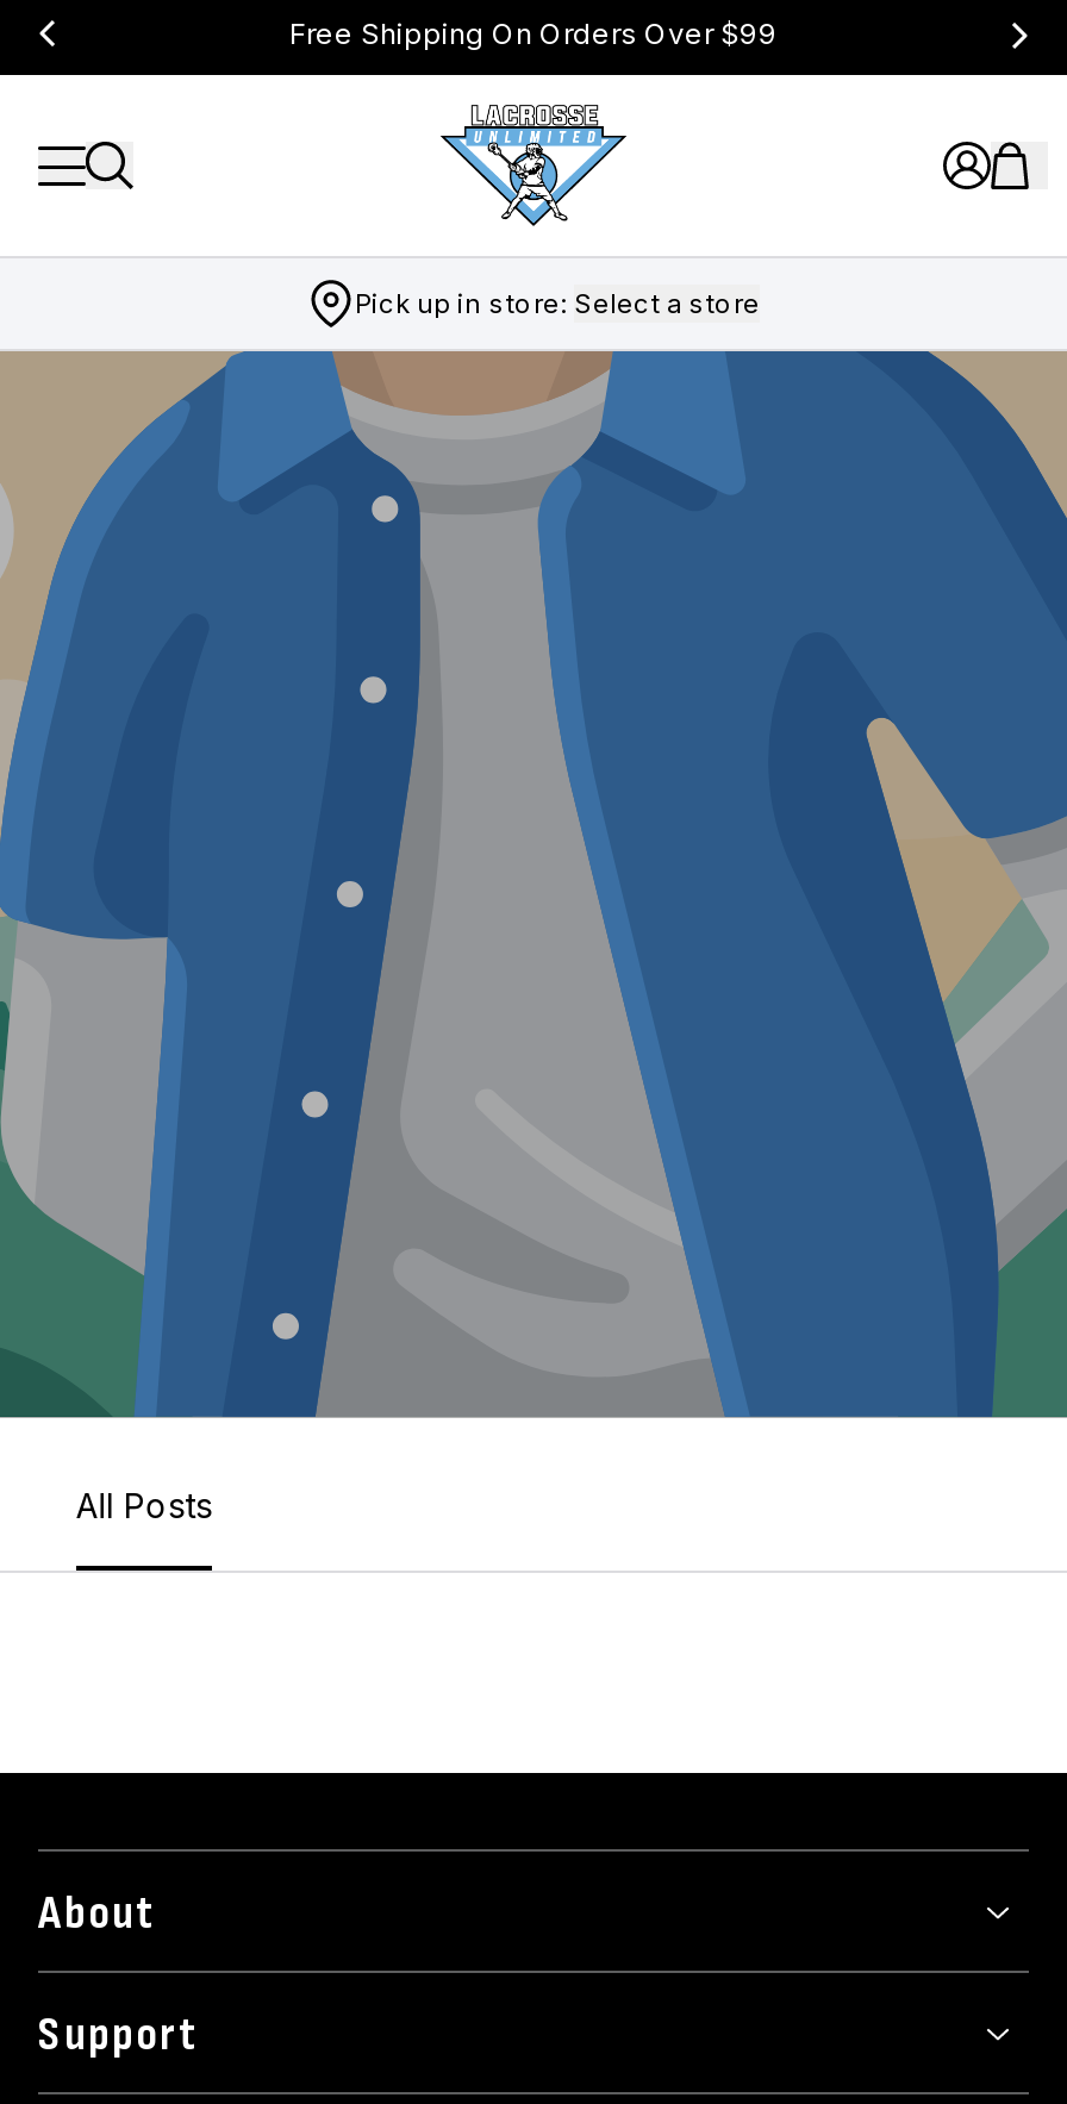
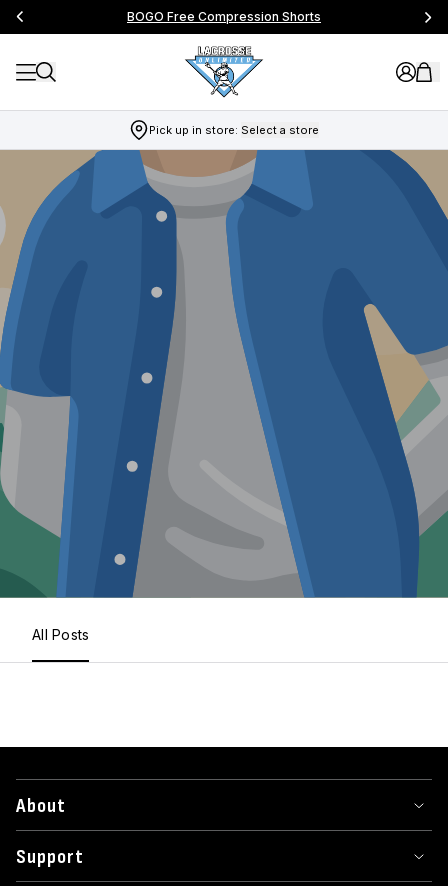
- Free Shipping On Orders Over $99
+ BOGO Free Compression Shorts
